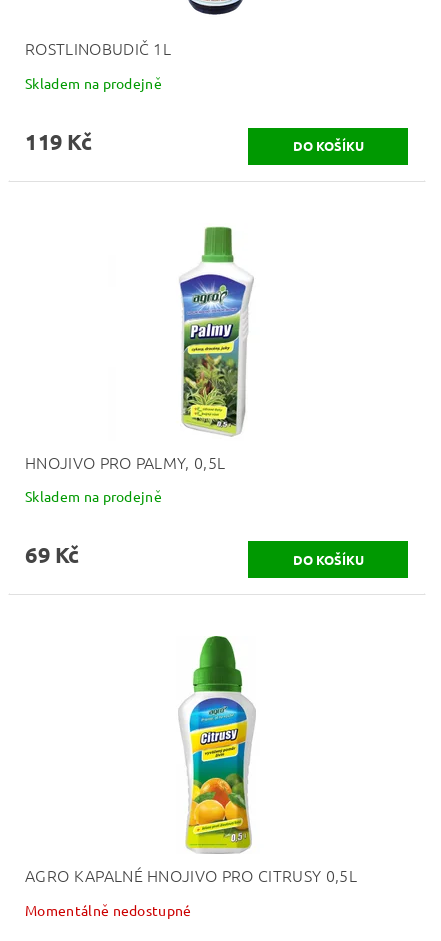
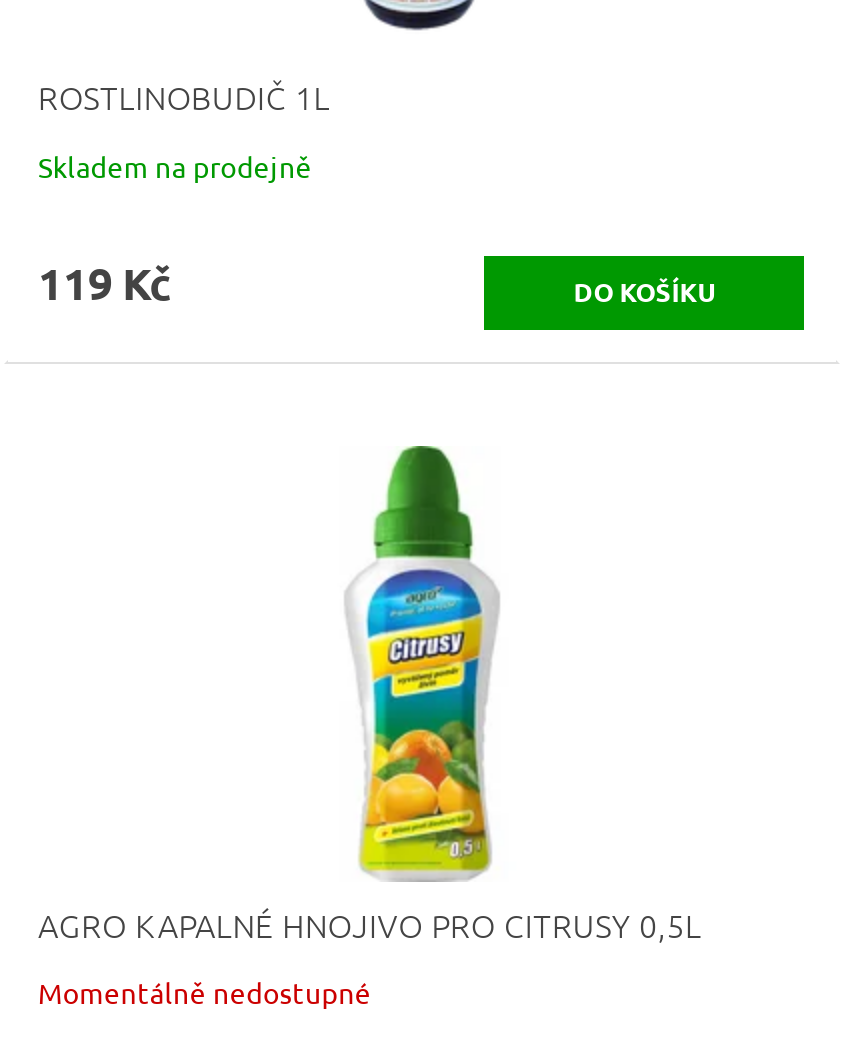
- [image]
- HNOJIVO PRO PALMY, 0,5L
- Skladem na prodejně
- 69 Kč
